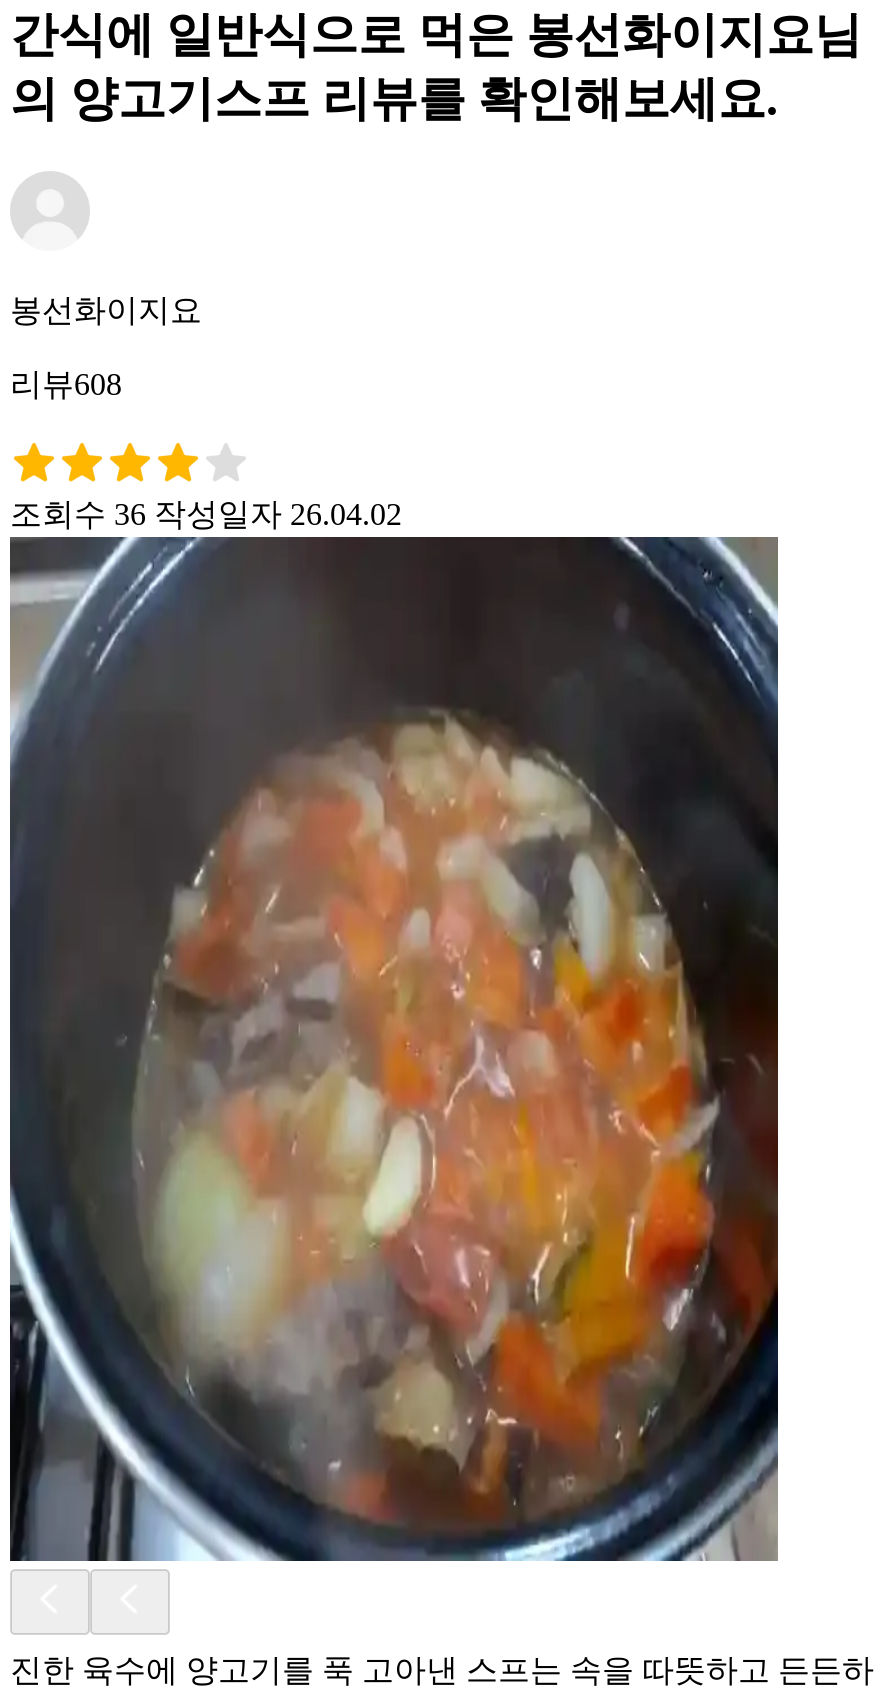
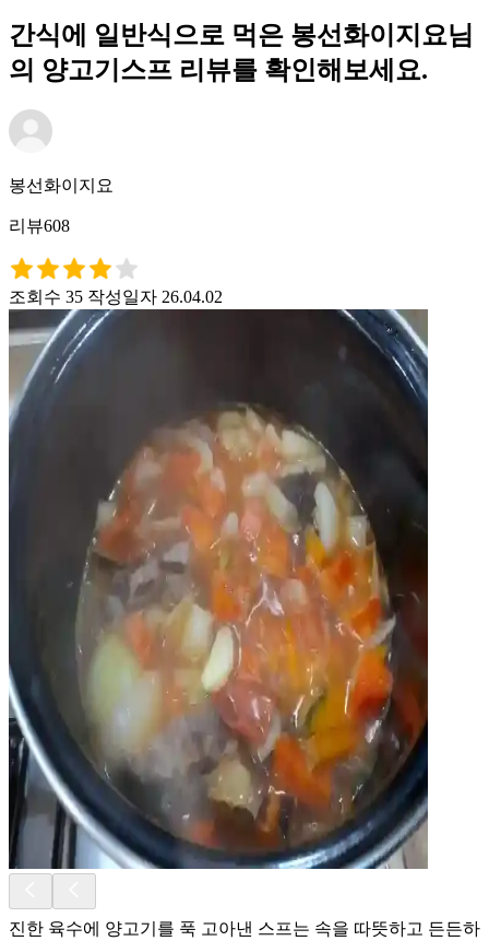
- 조회수 36 작성일자 26.04.02
+ 조회수 35 작성일자 26.04.02
